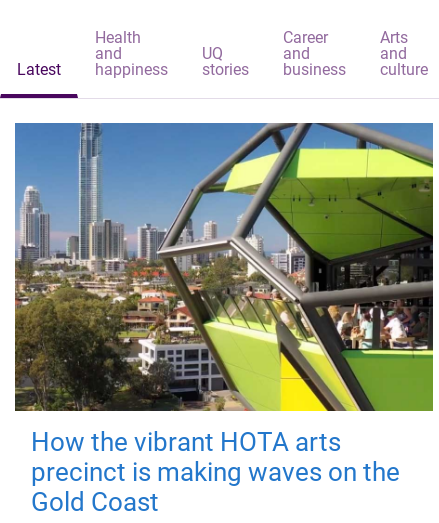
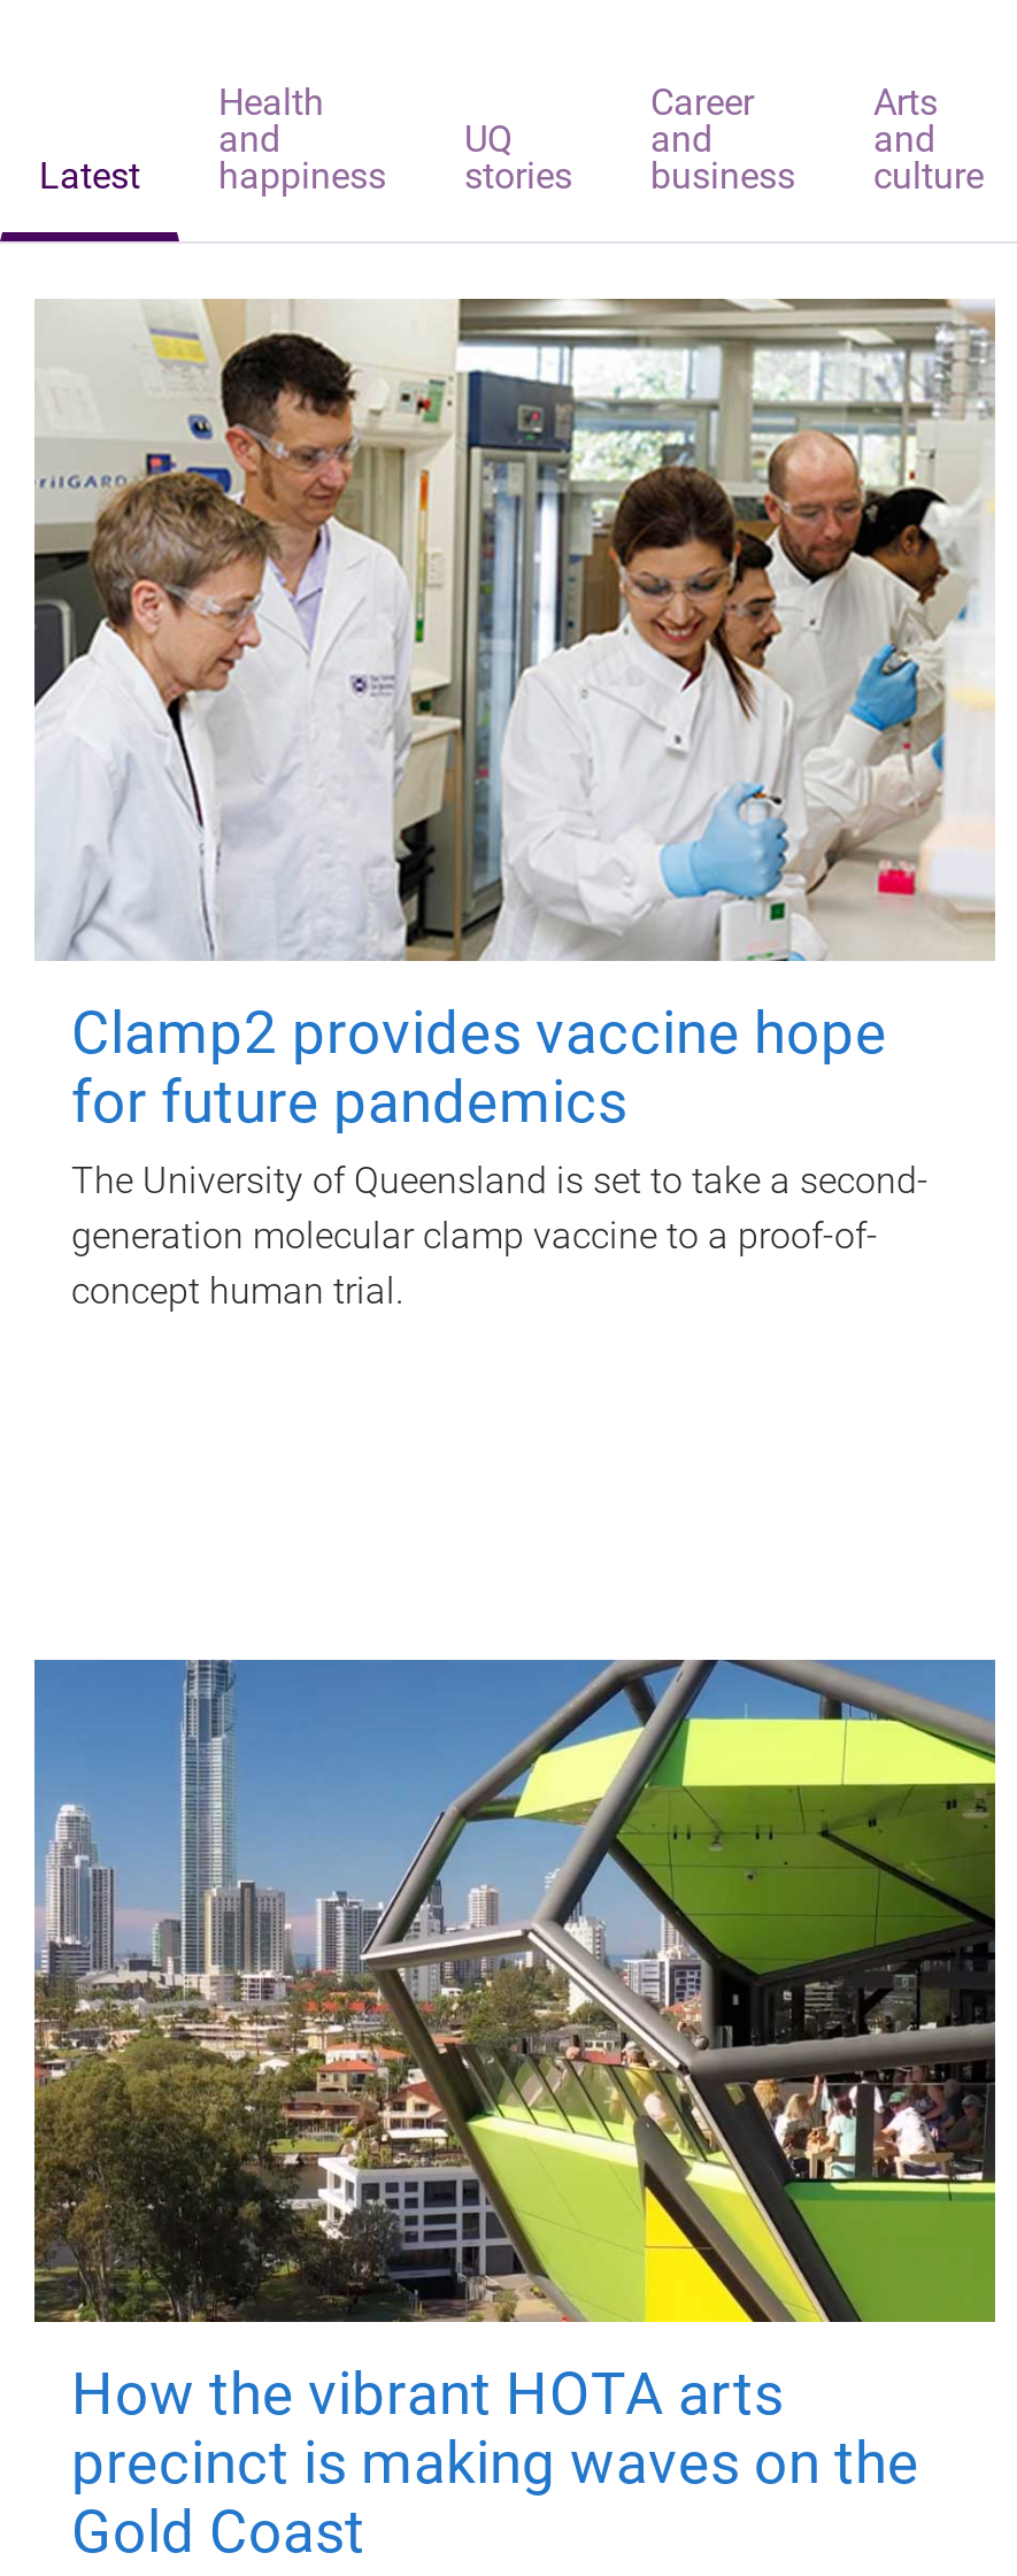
+ [image]
+ Clamp2 provides vaccine hope
+ for future pandemics
+ The University of Queensland is set to take a second-
+ generation molecular clamp vaccine to a proof-of-
+ concept human trial.
